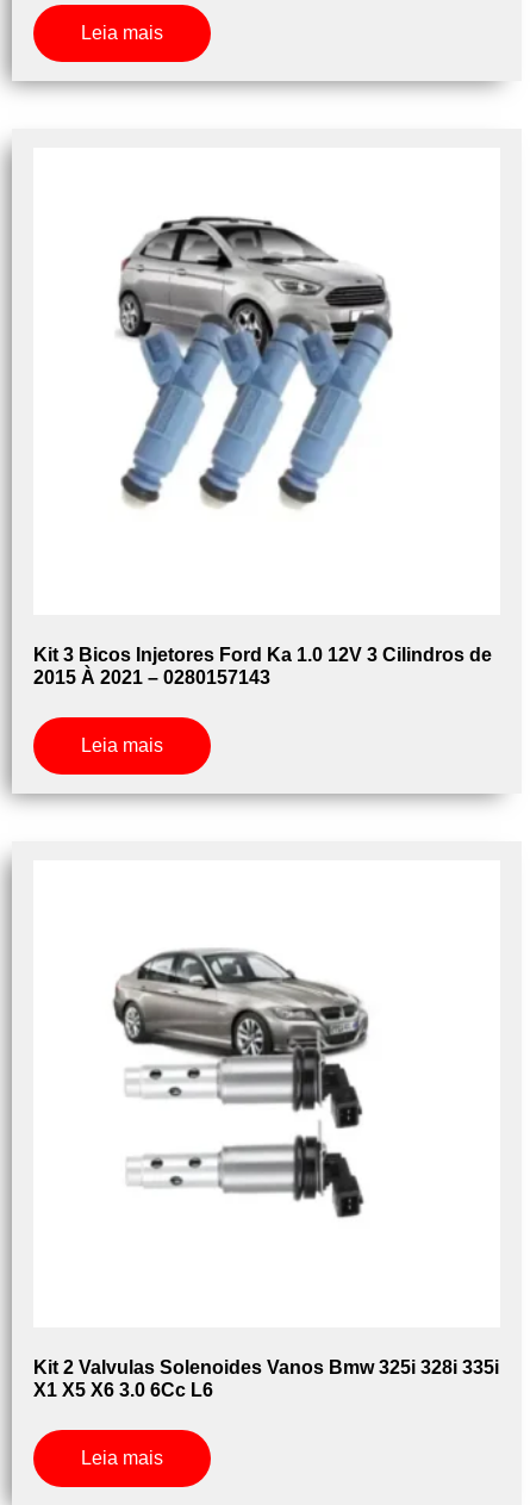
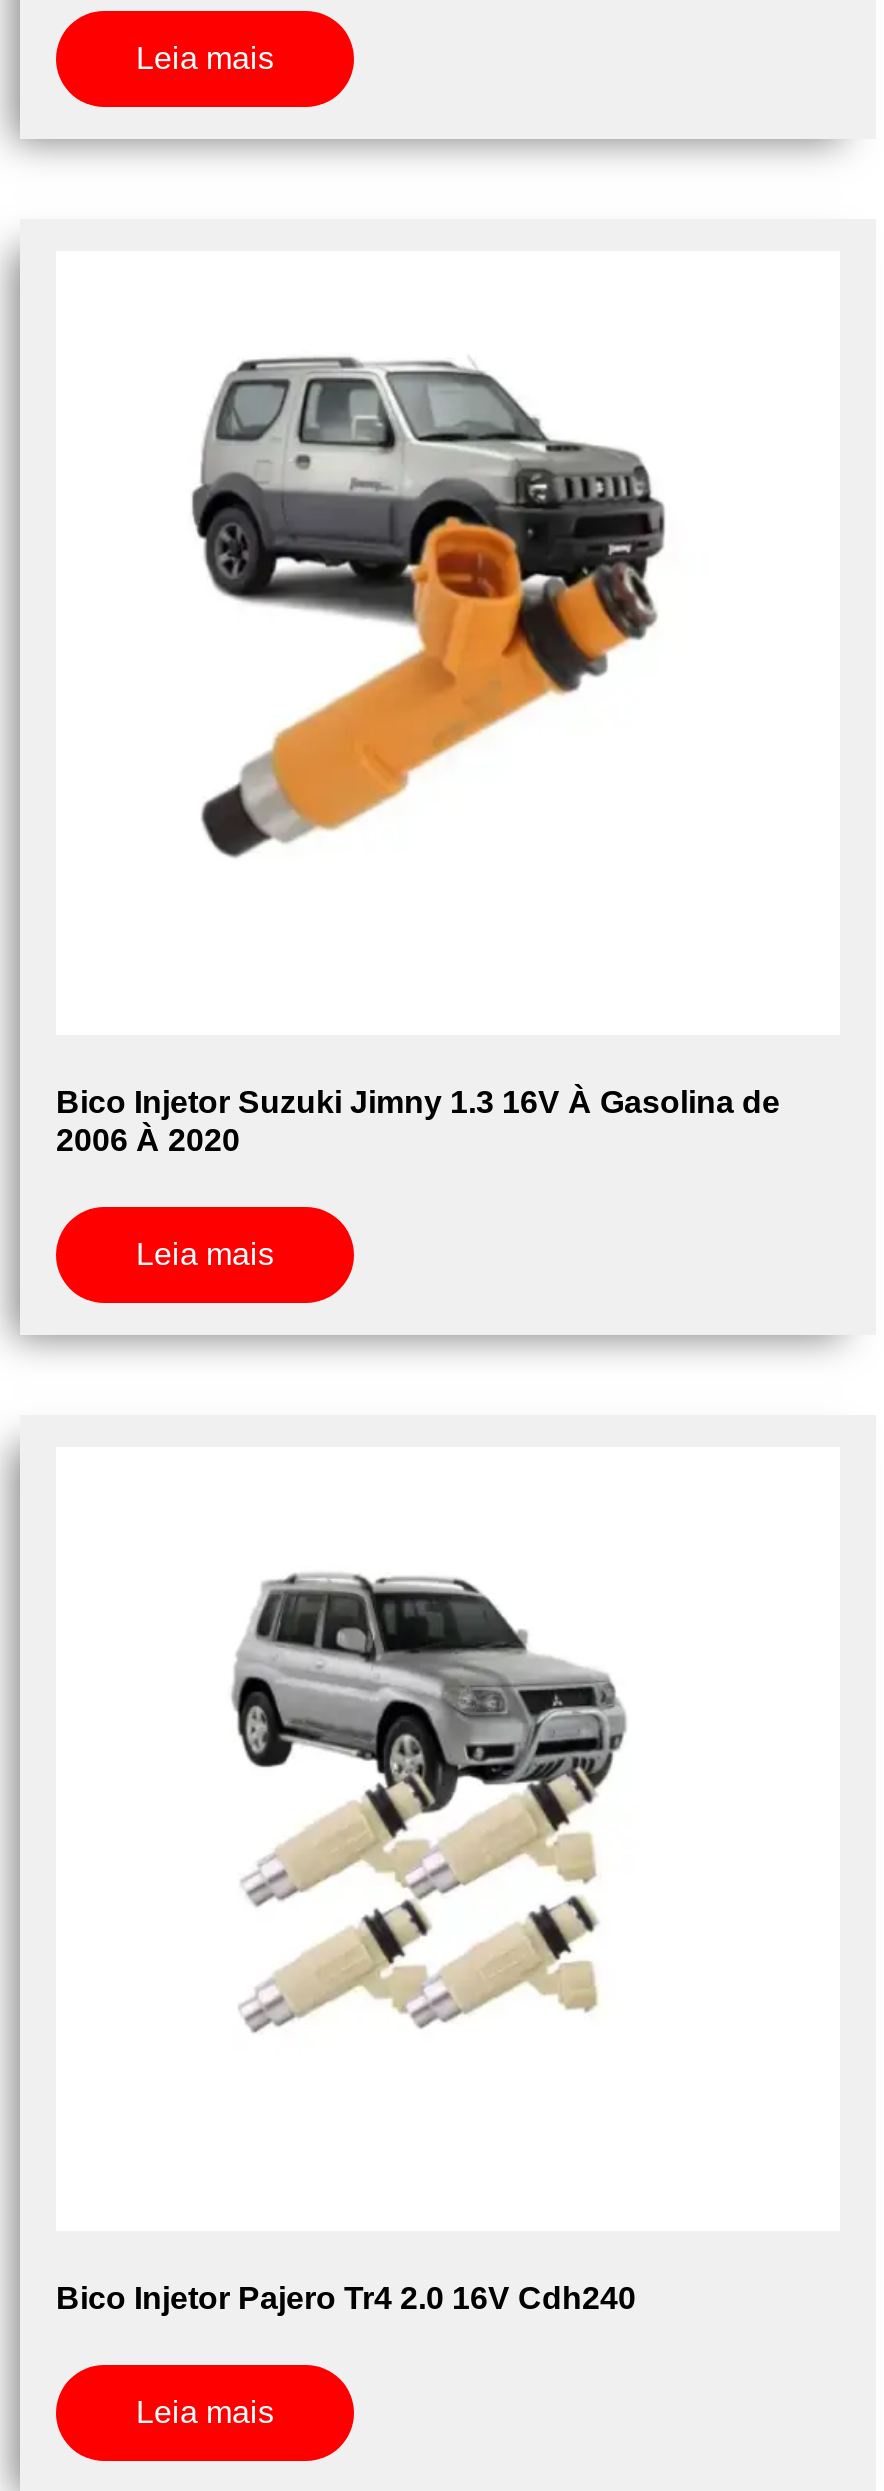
- [image]
+ [image]

- Kit 3 Bicos Injetores Ford Ka 1.0 12V 3 Cilindros de
- 2015 À 2021 – 0280157143
+ Bico Injetor Suzuki Jimny 1.3 16V À Gasolina de
+ 2006 À 2020

- [image]
+ [image]

- Kit 2 Valvulas Solenoides Vanos Bmw 325i 328i 335i
- X1 X5 X6 3.0 6Cc L6
+ Bico Injetor Pajero Tr4 2.0 16V Cdh240
